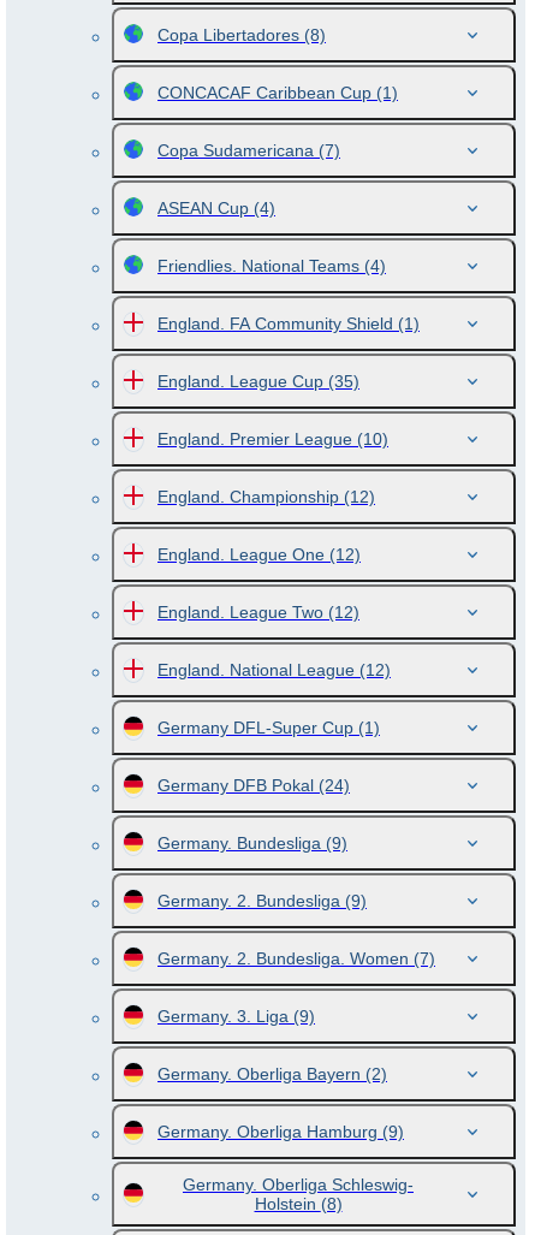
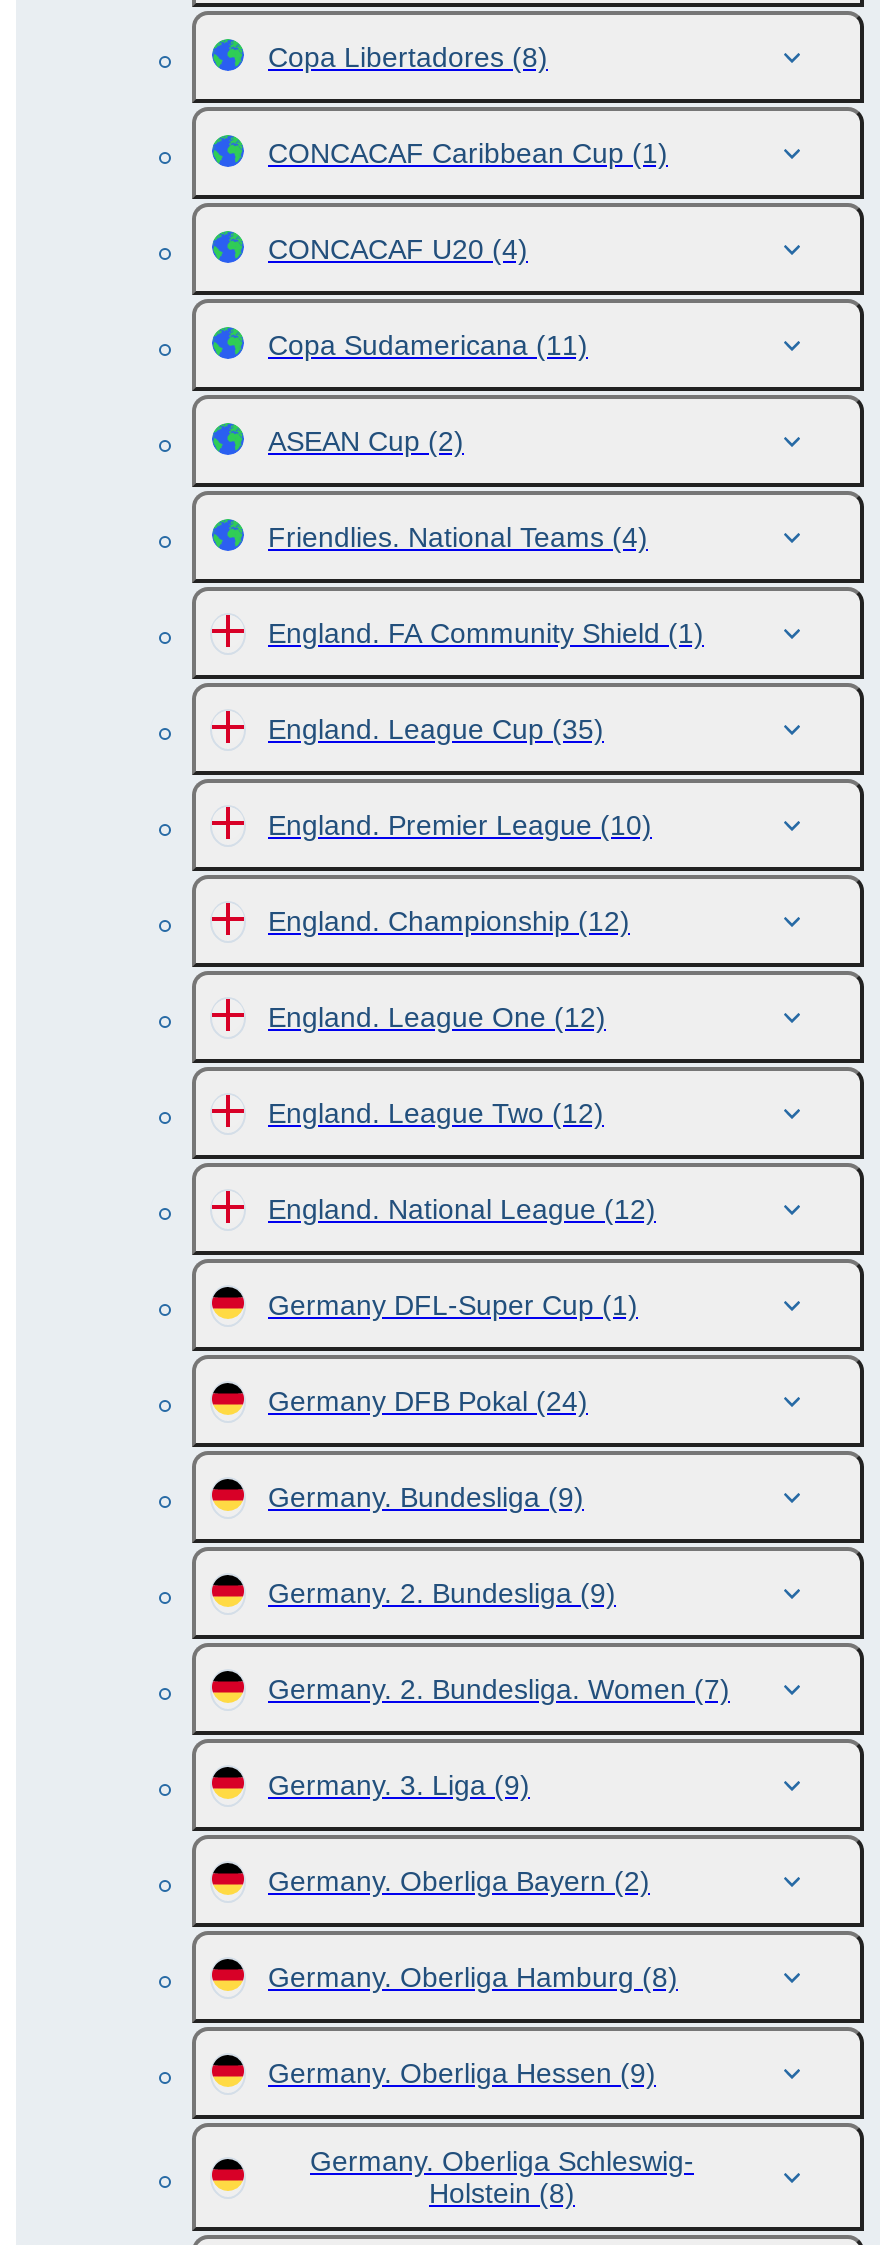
- Copa Sudamericana (7)
- ASEAN Cup (4)
+ CONCACAF U20 (4)
+ Copa Sudamericana (11)
+ ASEAN Cup (2)

- Germany. Oberliga Hamburg (9)
+ Germany. Oberliga Hamburg (8)
+ Germany. Oberliga Hessen (9)
